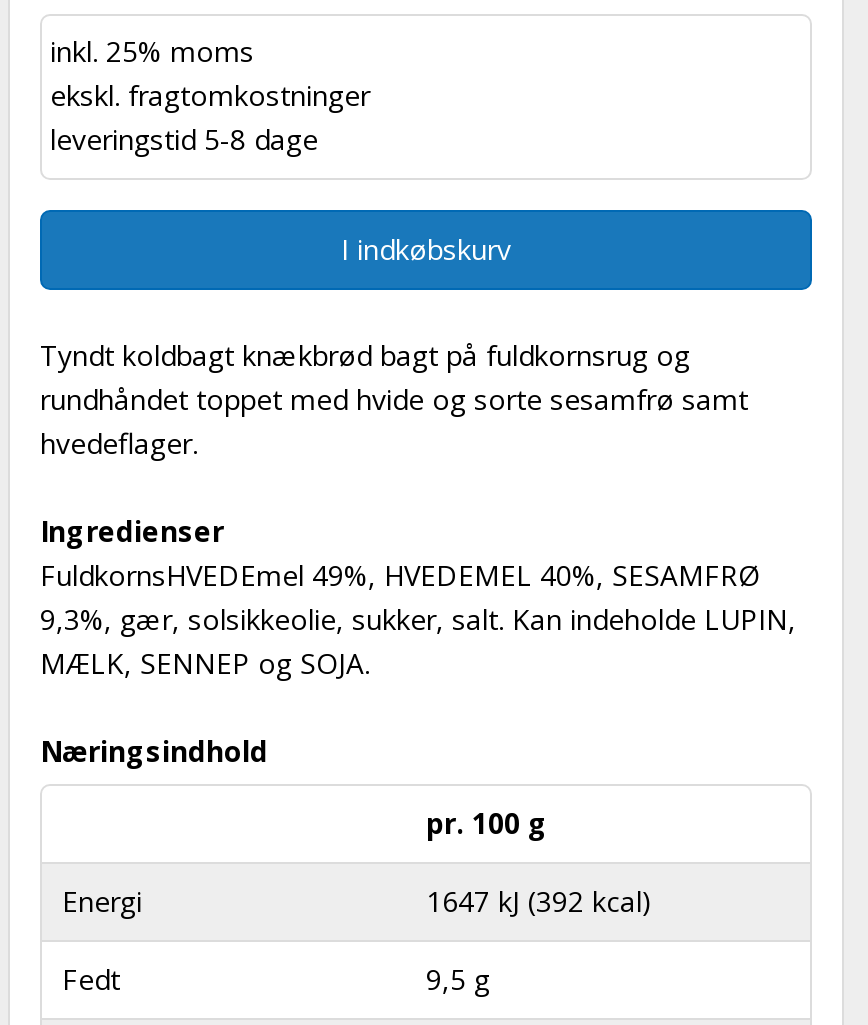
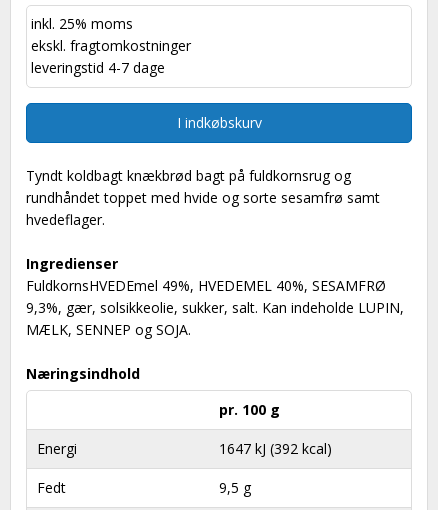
- leveringstid 5-8 dage
+ leveringstid 4-7 dage
